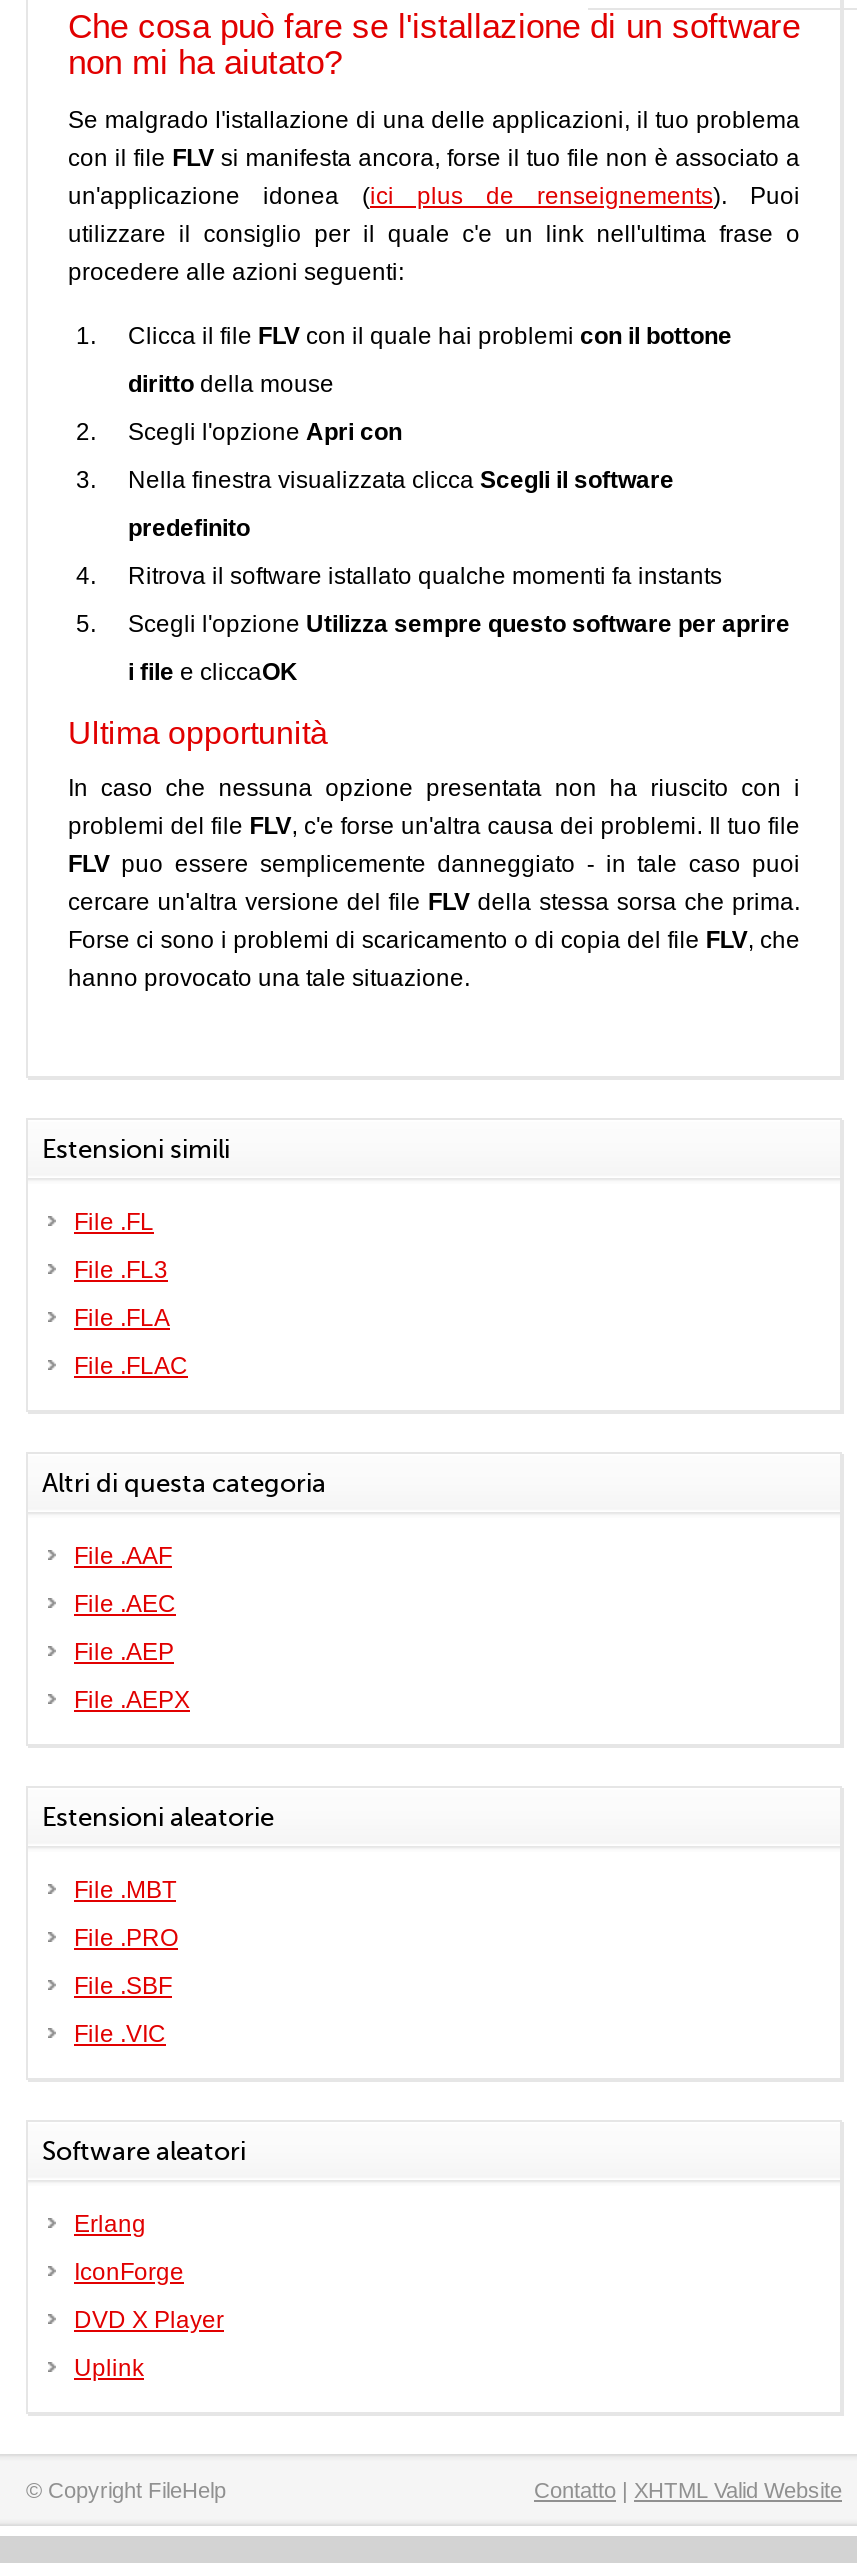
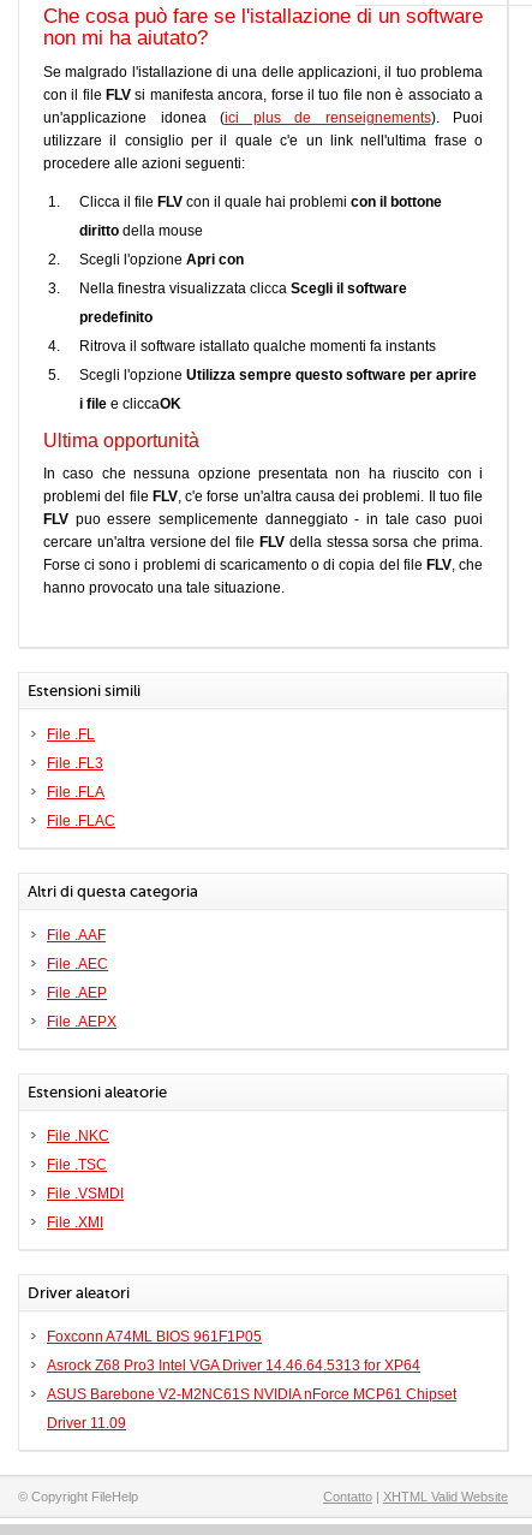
- File .MBT
+ File .NKC

- File .PRO
+ File .TSC

- File .SBF
+ File .VSMDI

- File .VIC
+ File .XMI

- Software aleatori
+ Driver aleatori

- Erlang
+ Foxconn A74ML BIOS 961F1P05

- IconForge
+ Asrock Z68 Pro3 Intel VGA Driver 14.46.64.5313 for XP64

- DVD X Player
+ ASUS Barebone V2-M2NC61S NVIDIA nForce MCP61 Chipset

- Uplink
+ Driver 11.09
